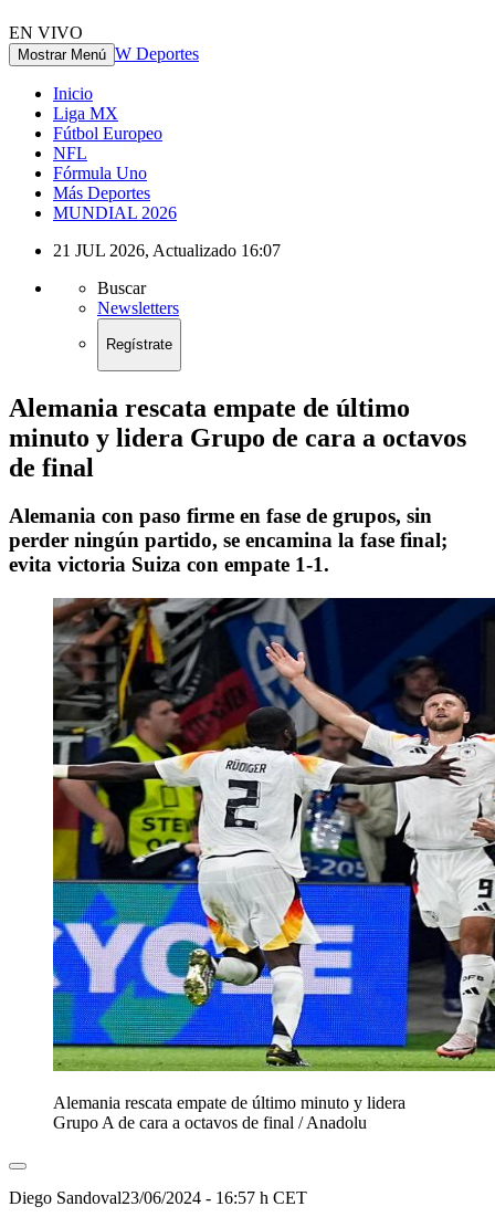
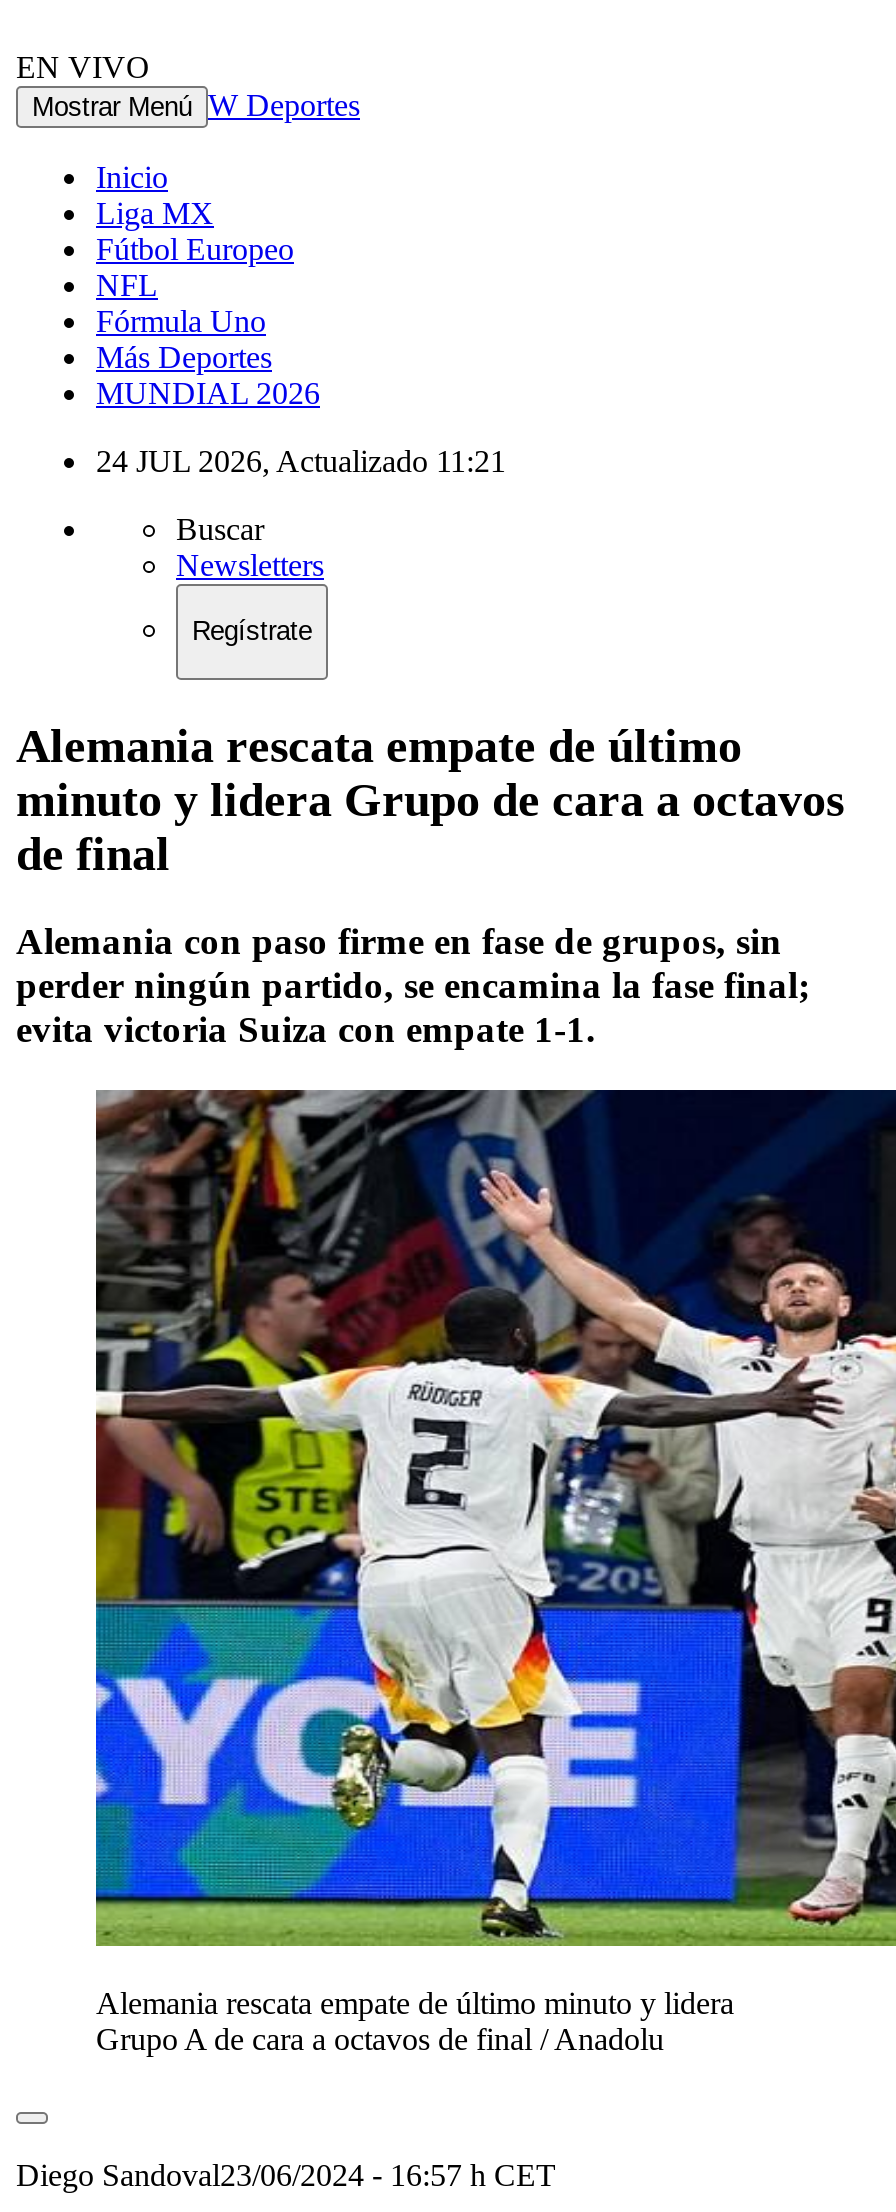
- 21 JUL 2026, Actualizado 16:07
+ 24 JUL 2026, Actualizado 11:21
